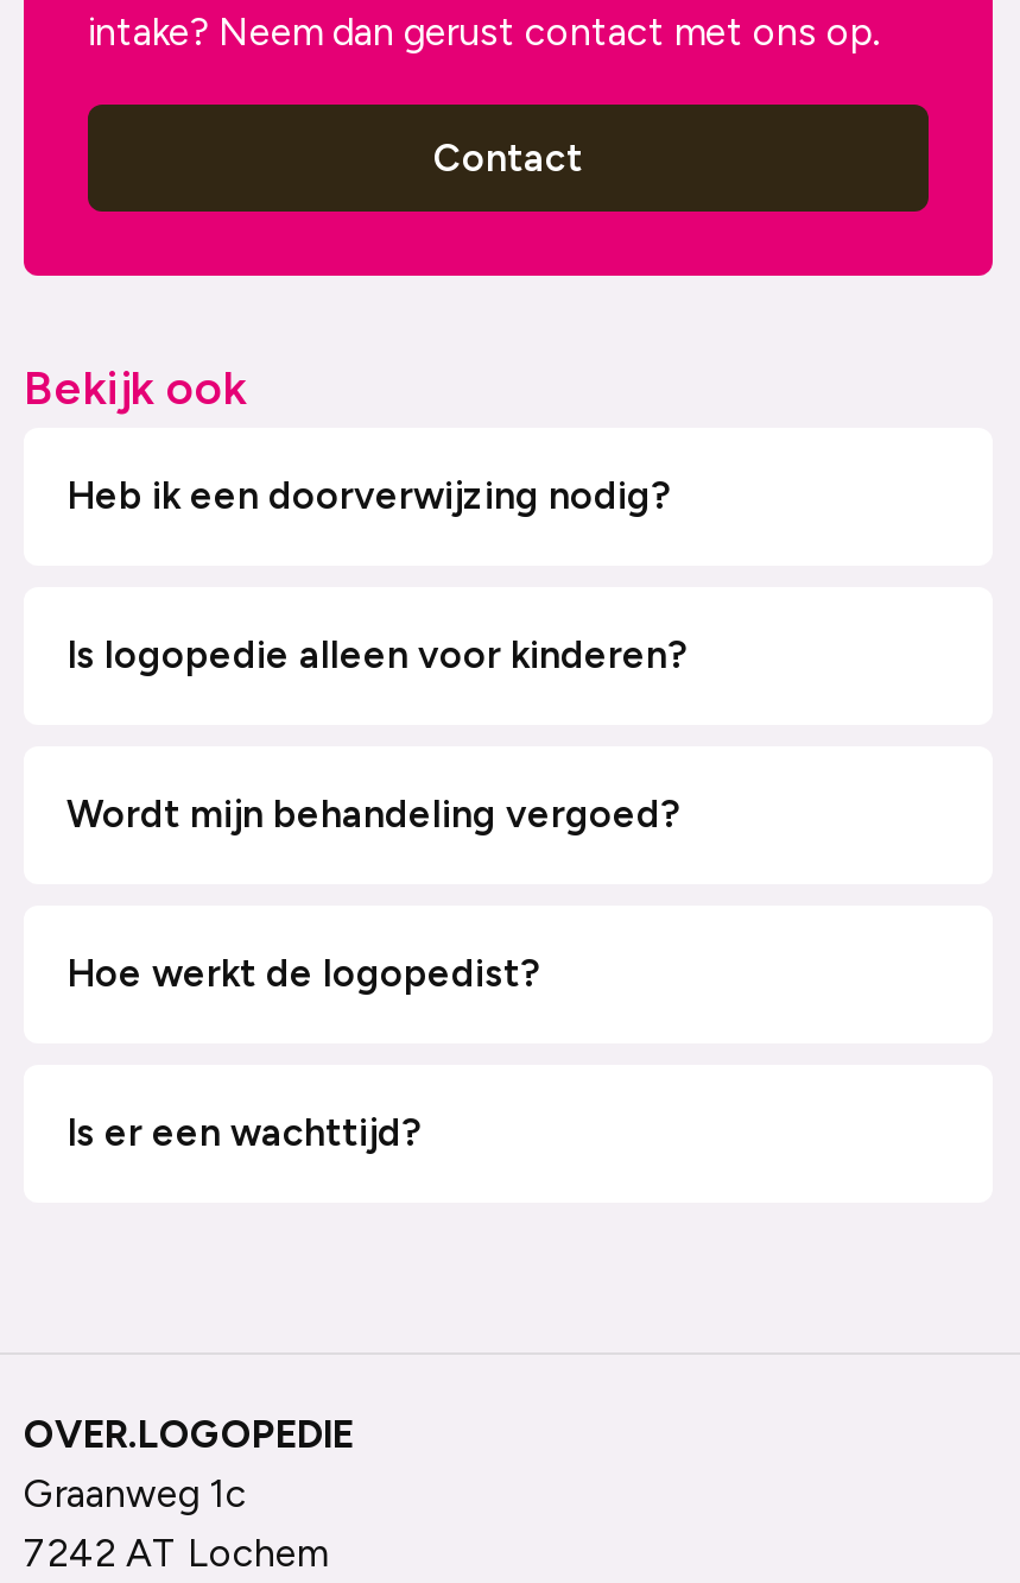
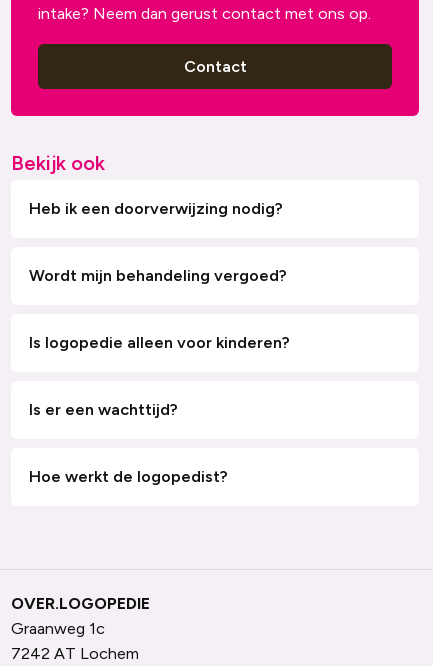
moved down: Is logopedie alleen voor kinderen?

moved up: Wordt mijn behandeling vergoed?

moved down: Hoe werkt de logopedist?

moved up: Is er een wachttijd?
